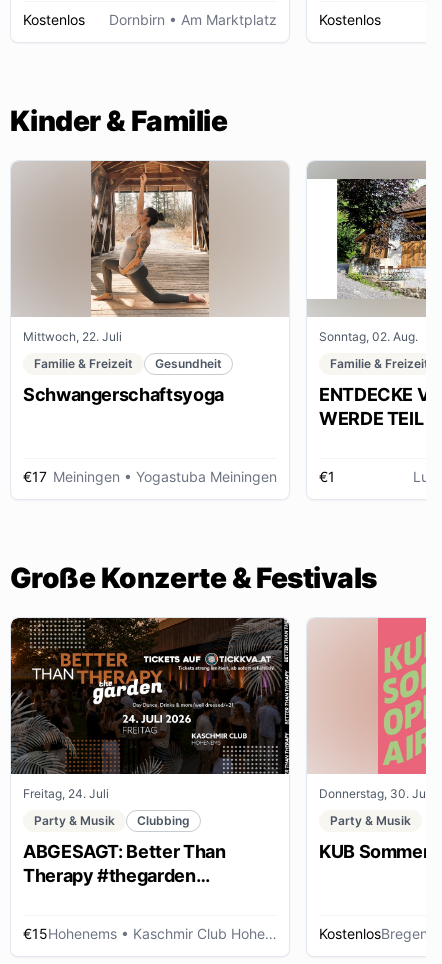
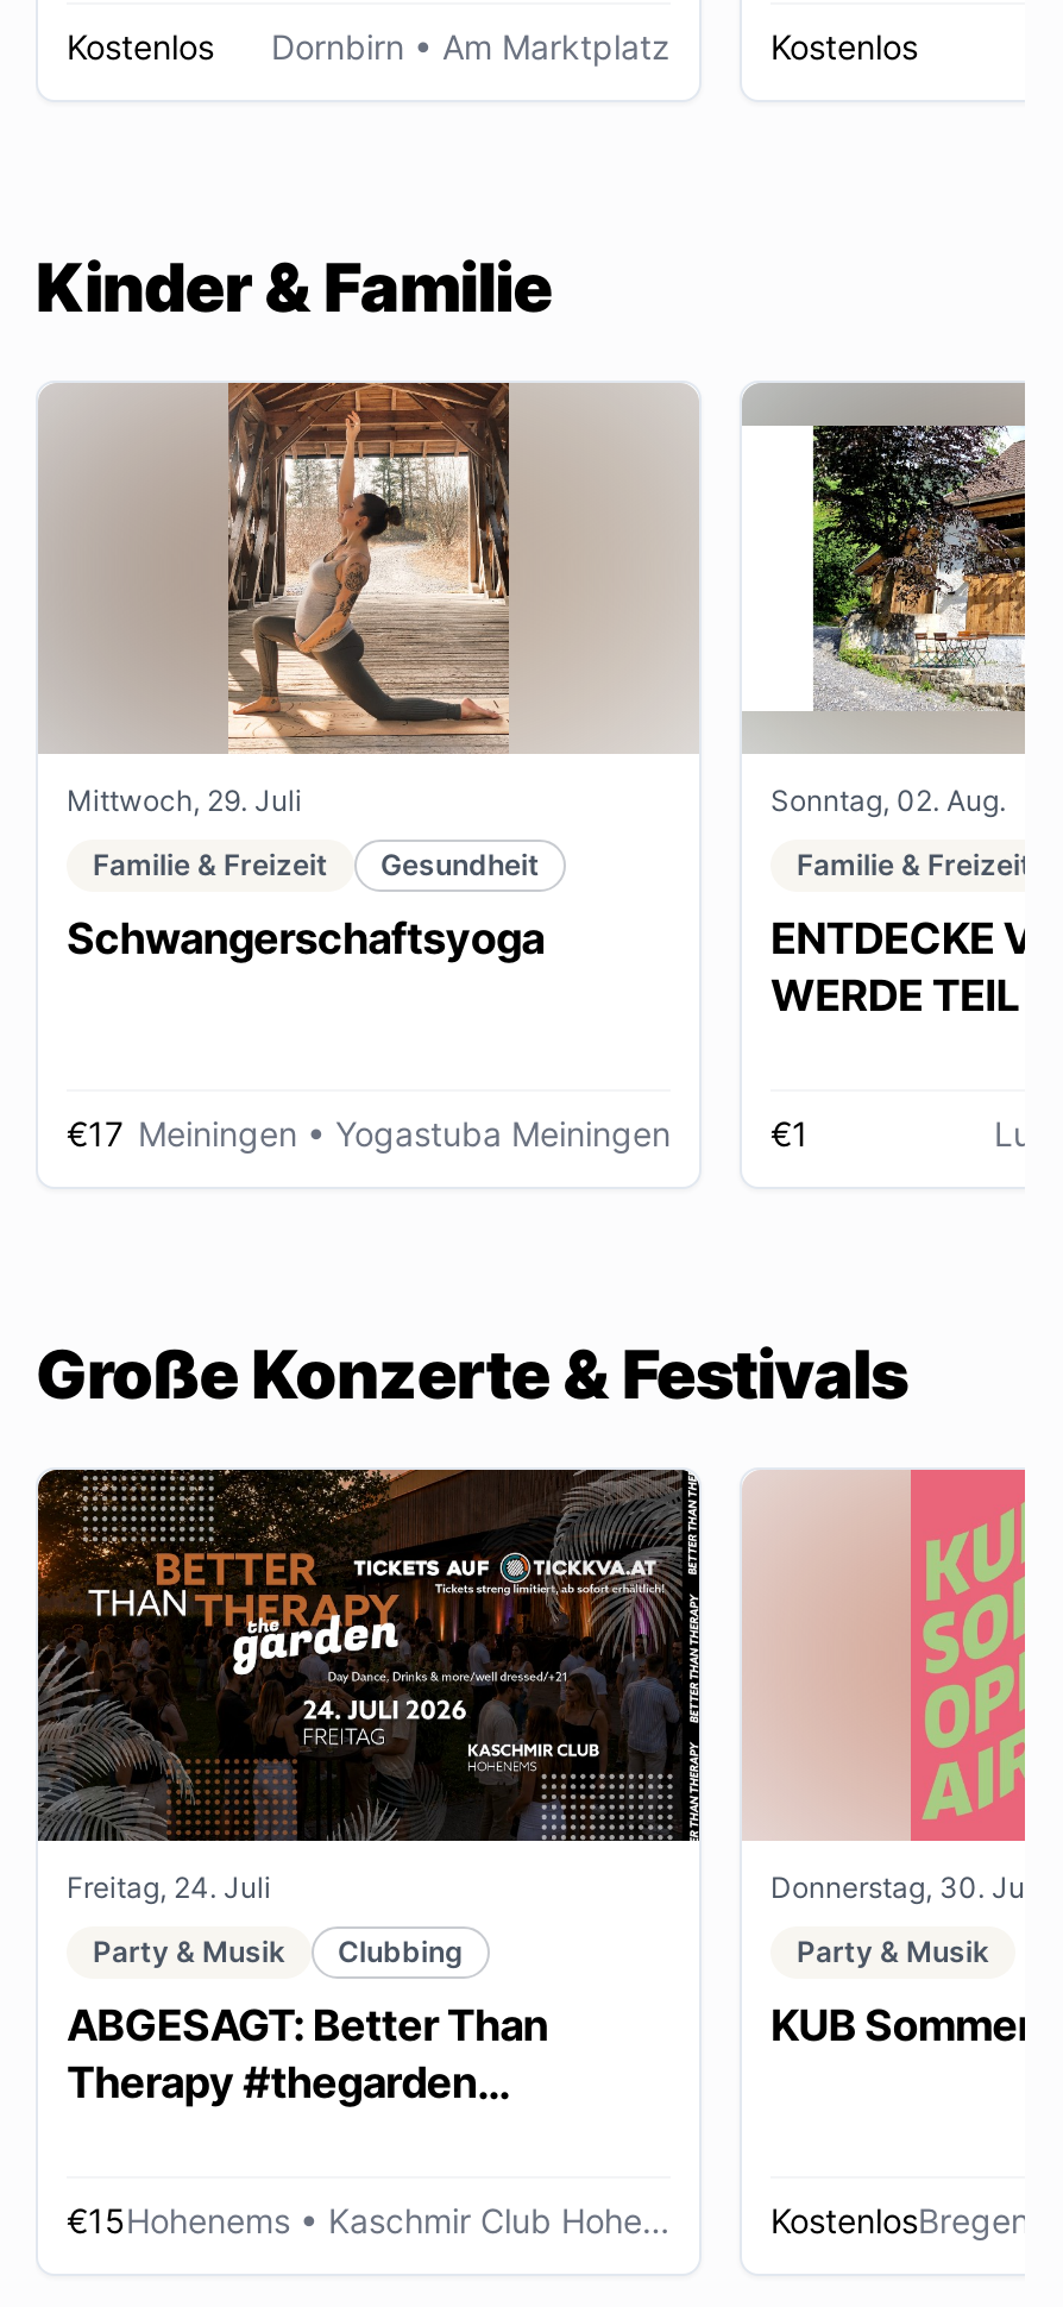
- Mittwoch, 22. Juli
+ Mittwoch, 29. Juli
